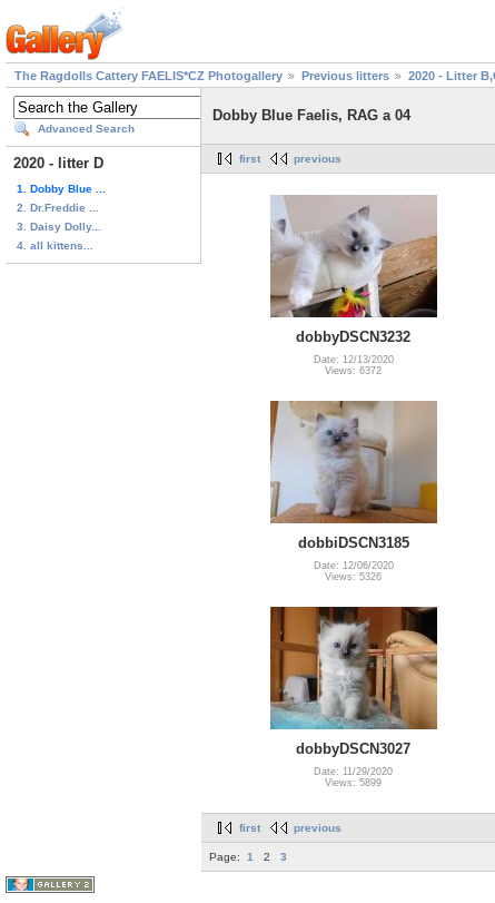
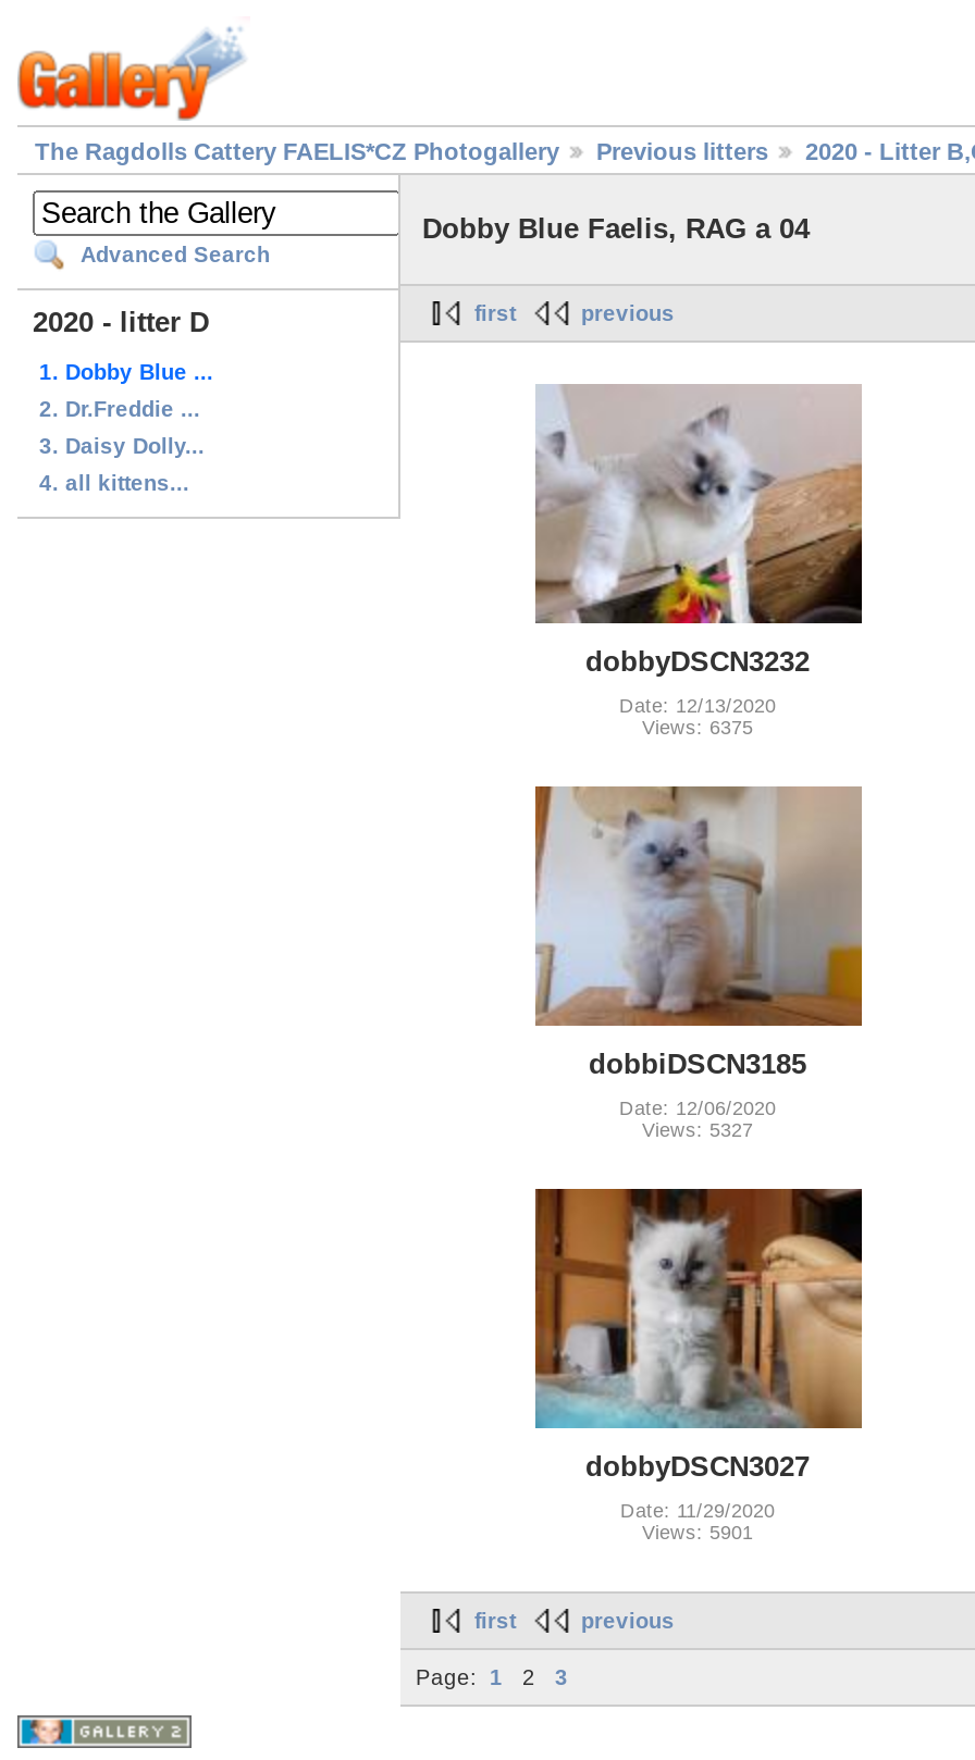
- Views: 6372
+ Views: 6375

- Views: 5326
+ Views: 5327

- Views: 5899
+ Views: 5901
